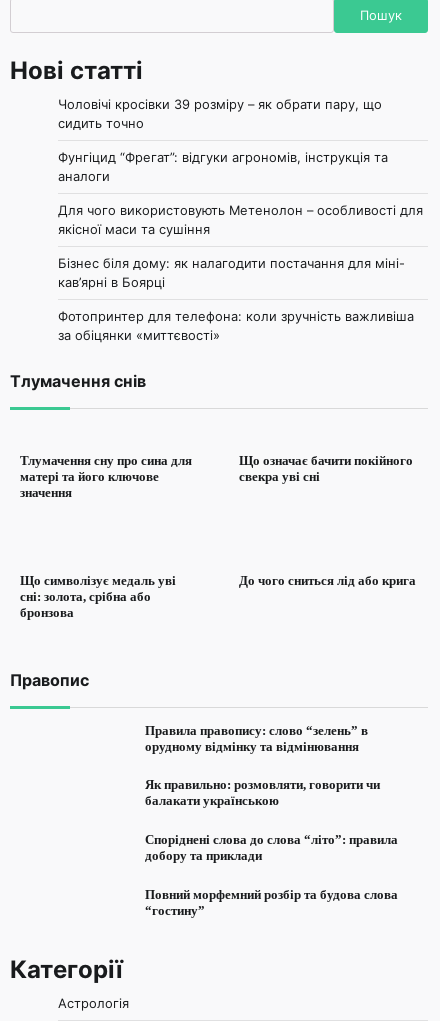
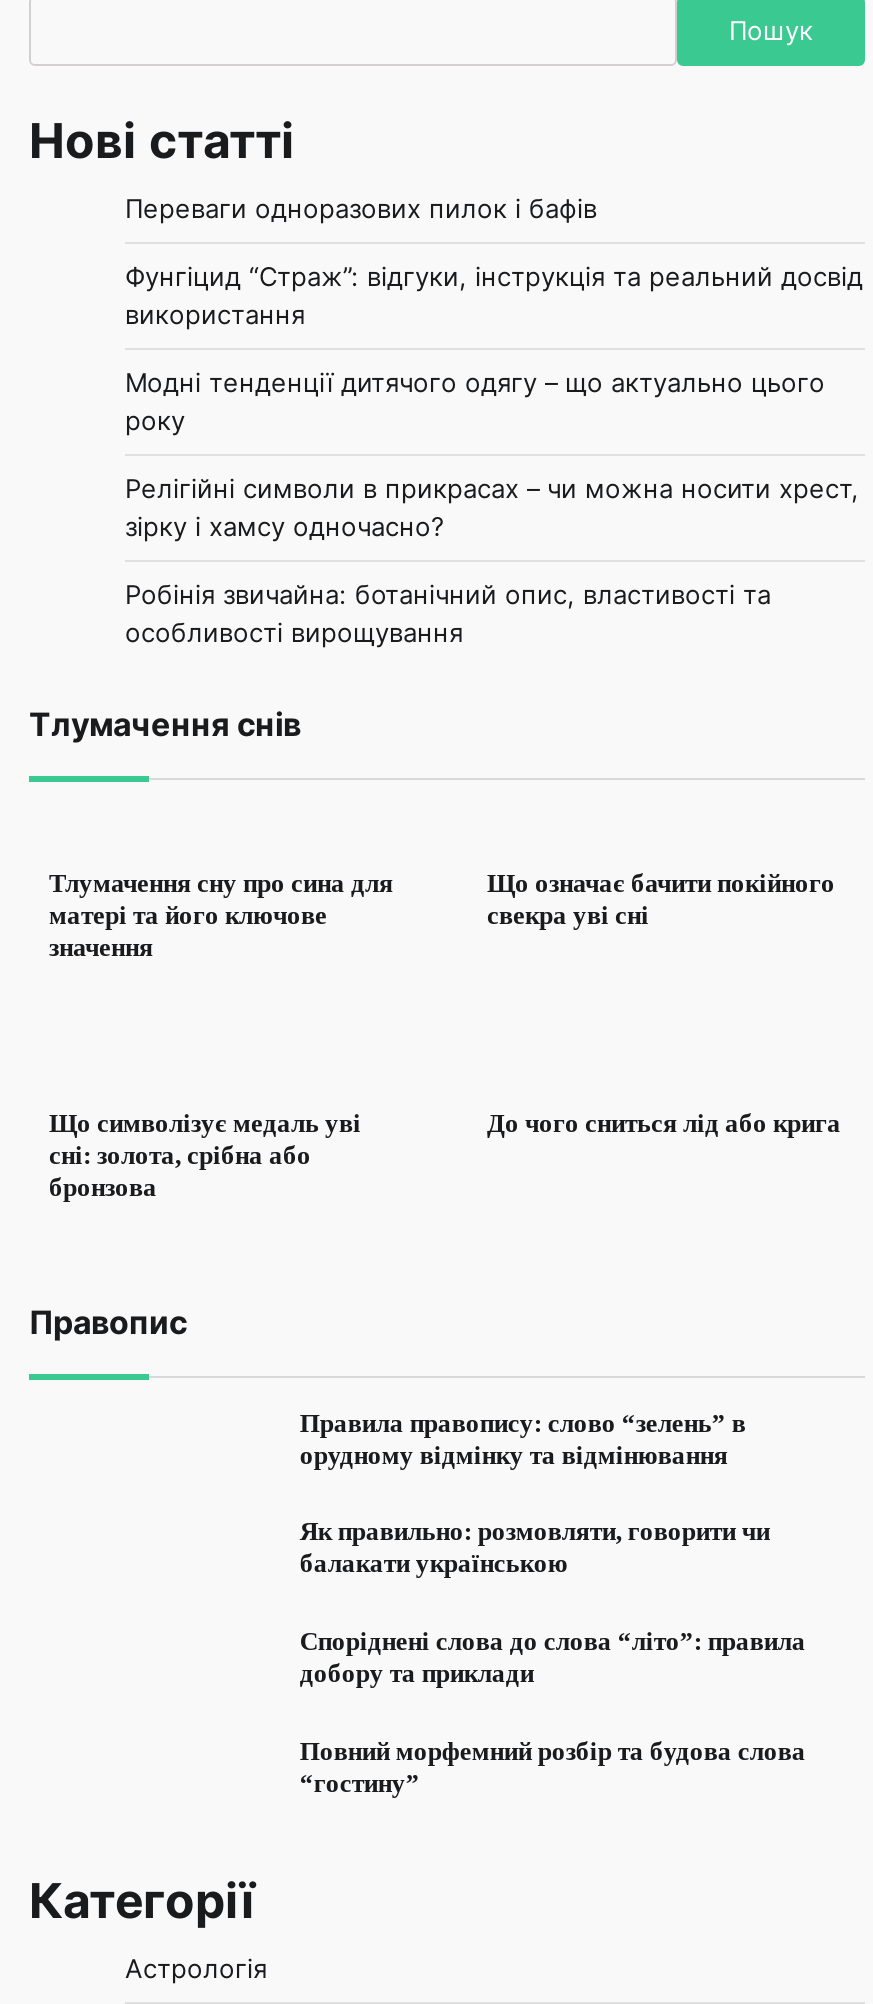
- Чоловічі кросівки 39 розміру – як обрати пару, що
- сидить точно
+ Переваги одноразових пилок і бафів

- Фунгіцид “Фрегат”: відгуки агрономів, інструкція та
- аналоги
+ Фунгіцид “Страж”: відгуки, інструкція та реальний досвід
+ використання

- Для чого використовують Метенолон – особливості для
- якісної маси та сушіння
+ Модні тенденції дитячого одягу – що актуально цього
+ року

- Бізнес біля дому: як налагодити постачання для міні-
- кав’ярні в Боярці
+ Релігійні символи в прикрасах – чи можна носити хрест,
+ зірку і хамсу одночасно?

- Фотопринтер для телефона: коли зручність важливіша
- за обіцянки «миттєвості»
+ Робінія звичайна: ботанічний опис, властивості та
+ особливості вирощування
